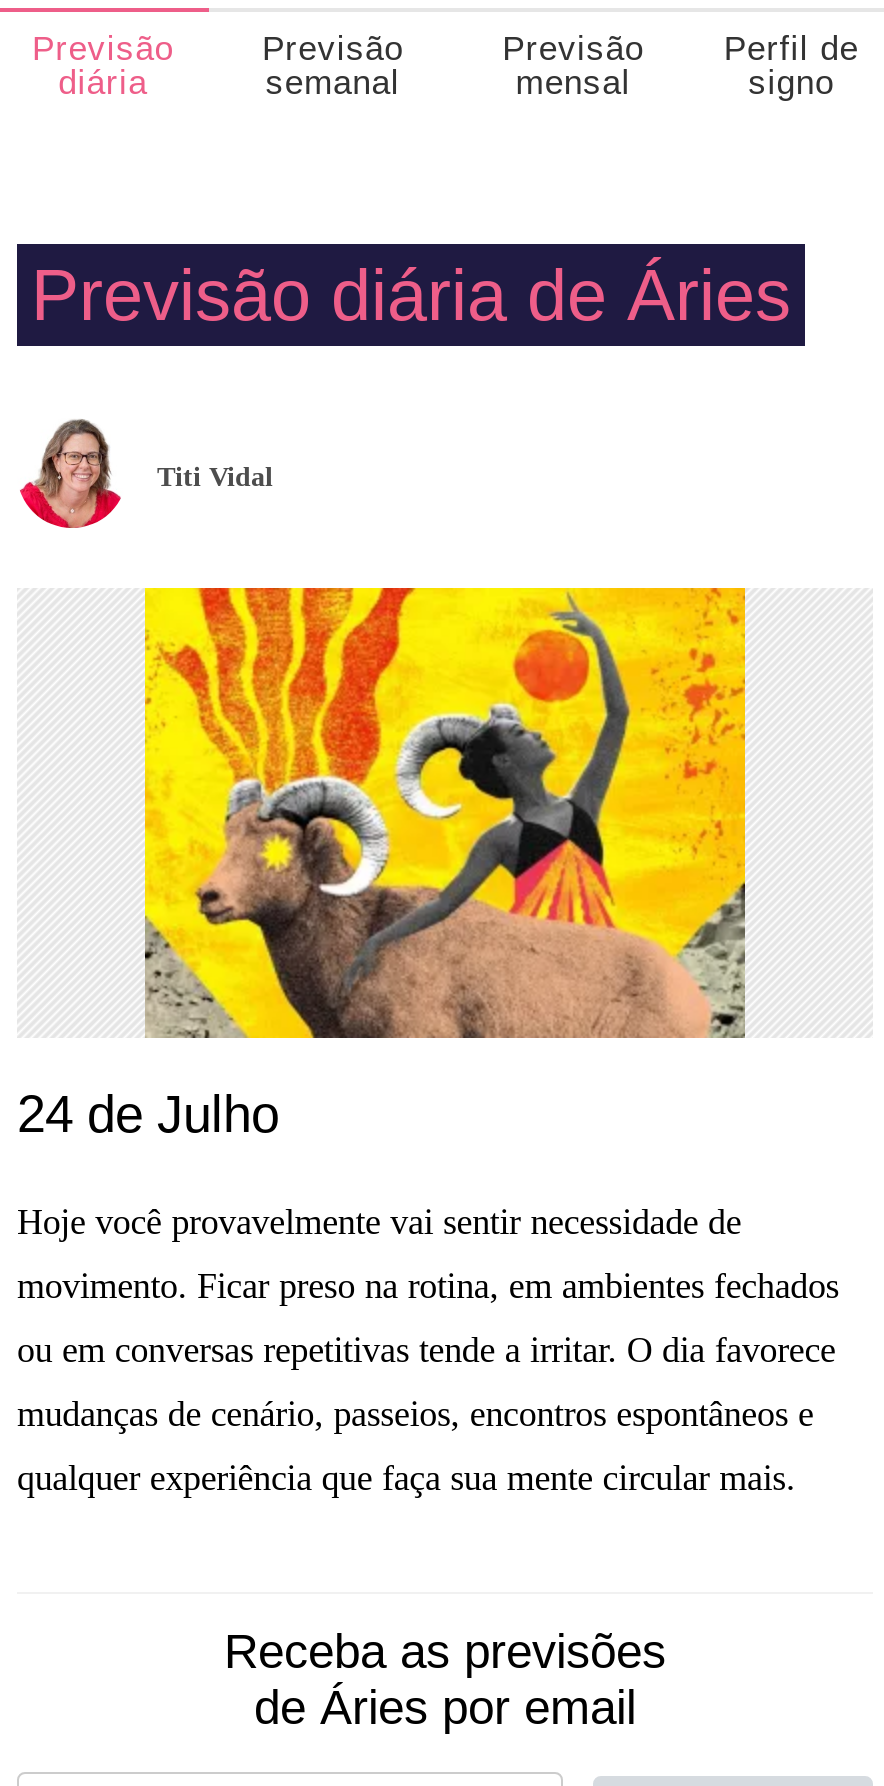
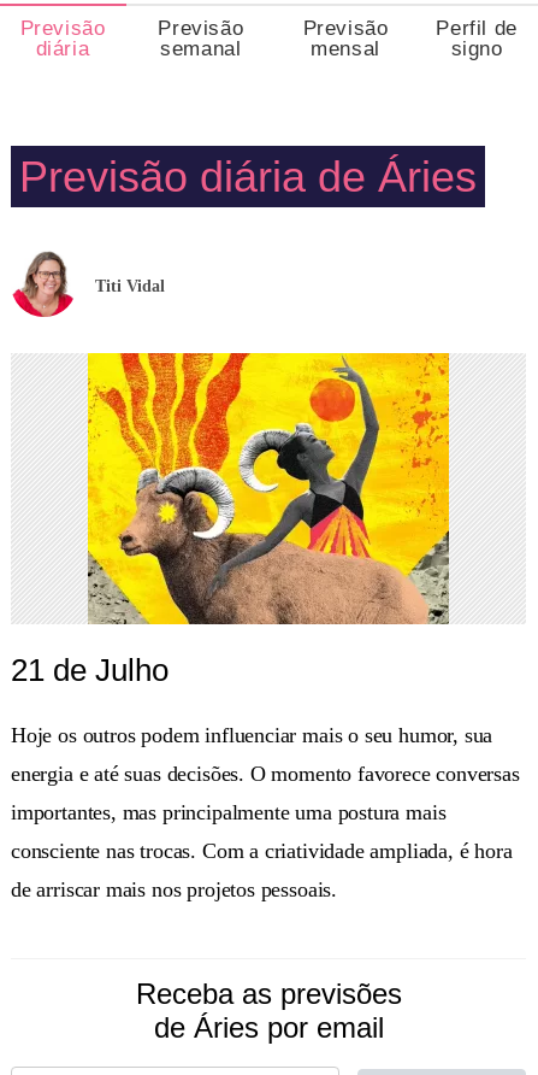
- 24 de Julho
+ 21 de Julho

- Hoje você provavelmente vai sentir necessidade de
+ Hoje os outros podem influenciar mais o seu humor, sua

- movimento. Ficar preso na rotina, em ambientes fechados
+ energia e até suas decisões. O momento favorece conversas

- ou em conversas repetitivas tende a irritar. O dia favorece
+ importantes, mas principalmente uma postura mais

- mudanças de cenário, passeios, encontros espontâneos e
+ consciente nas trocas. Com a criatividade ampliada, é hora

- qualquer experiência que faça sua mente circular mais.
+ de arriscar mais nos projetos pessoais.
